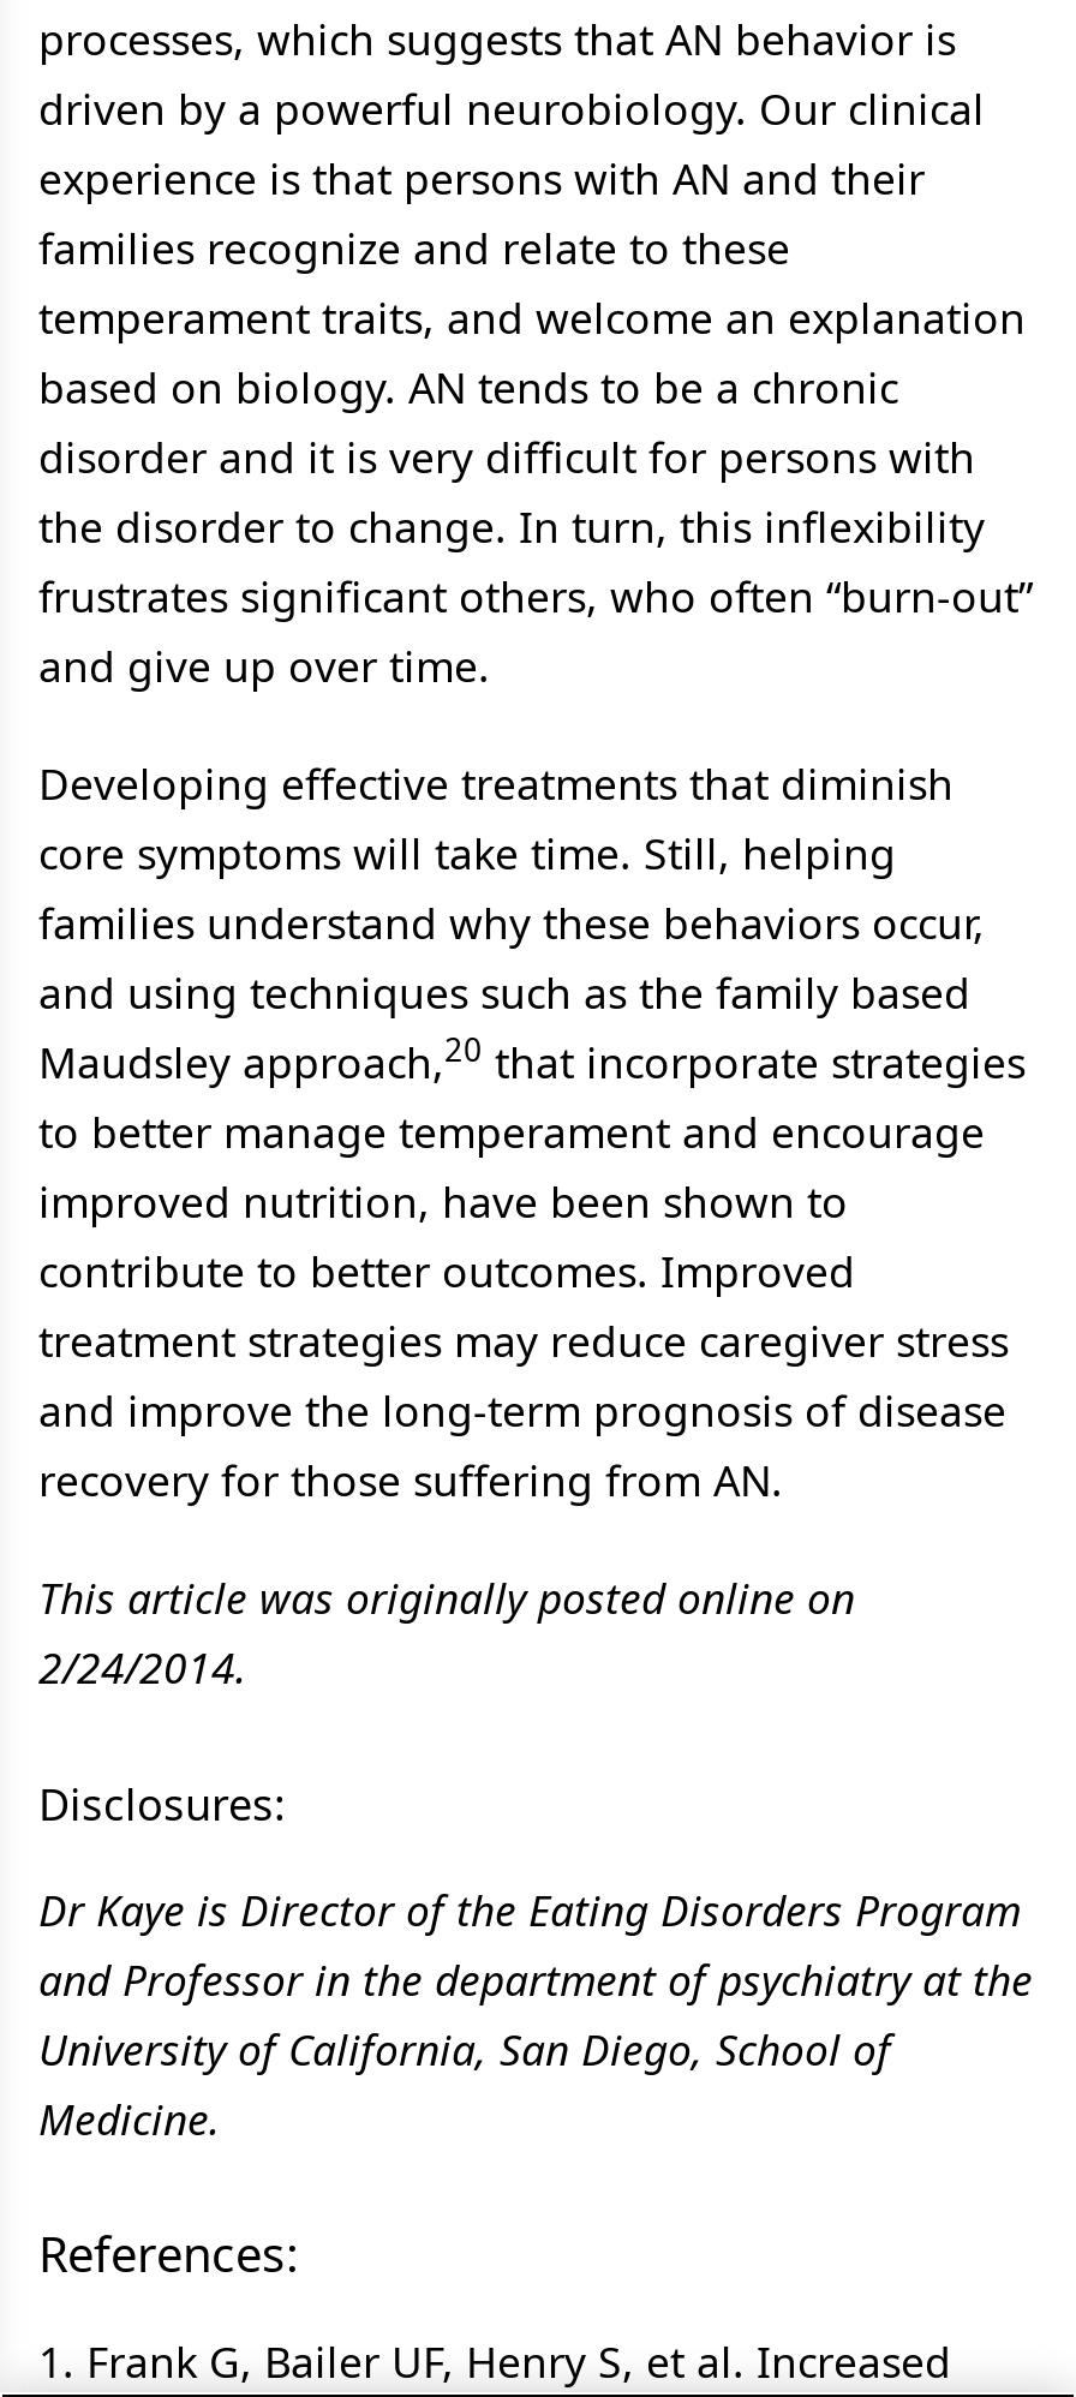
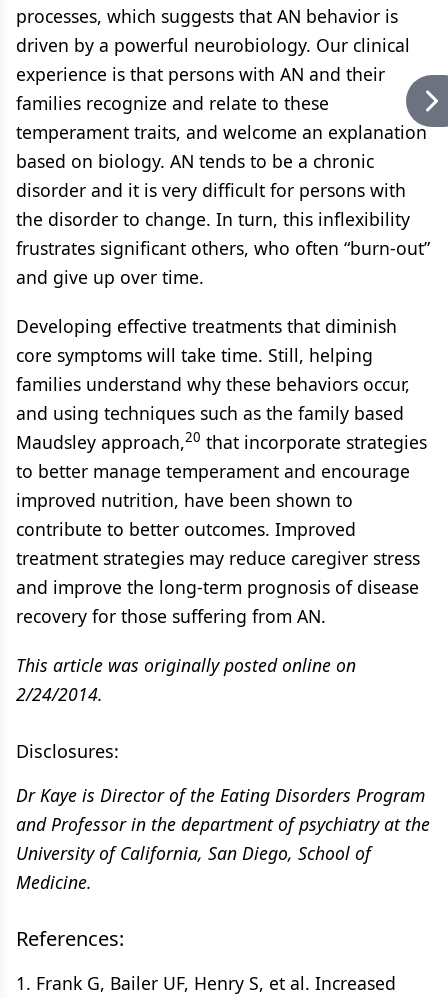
+ [image]
